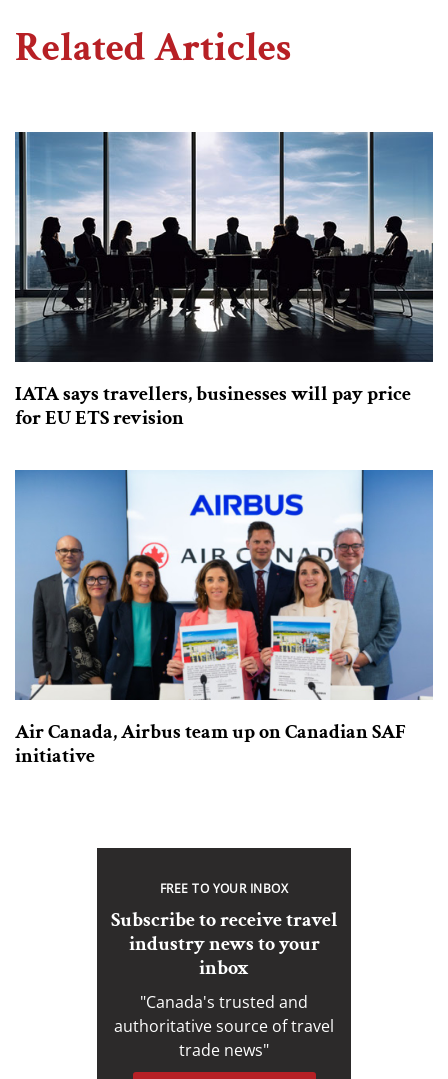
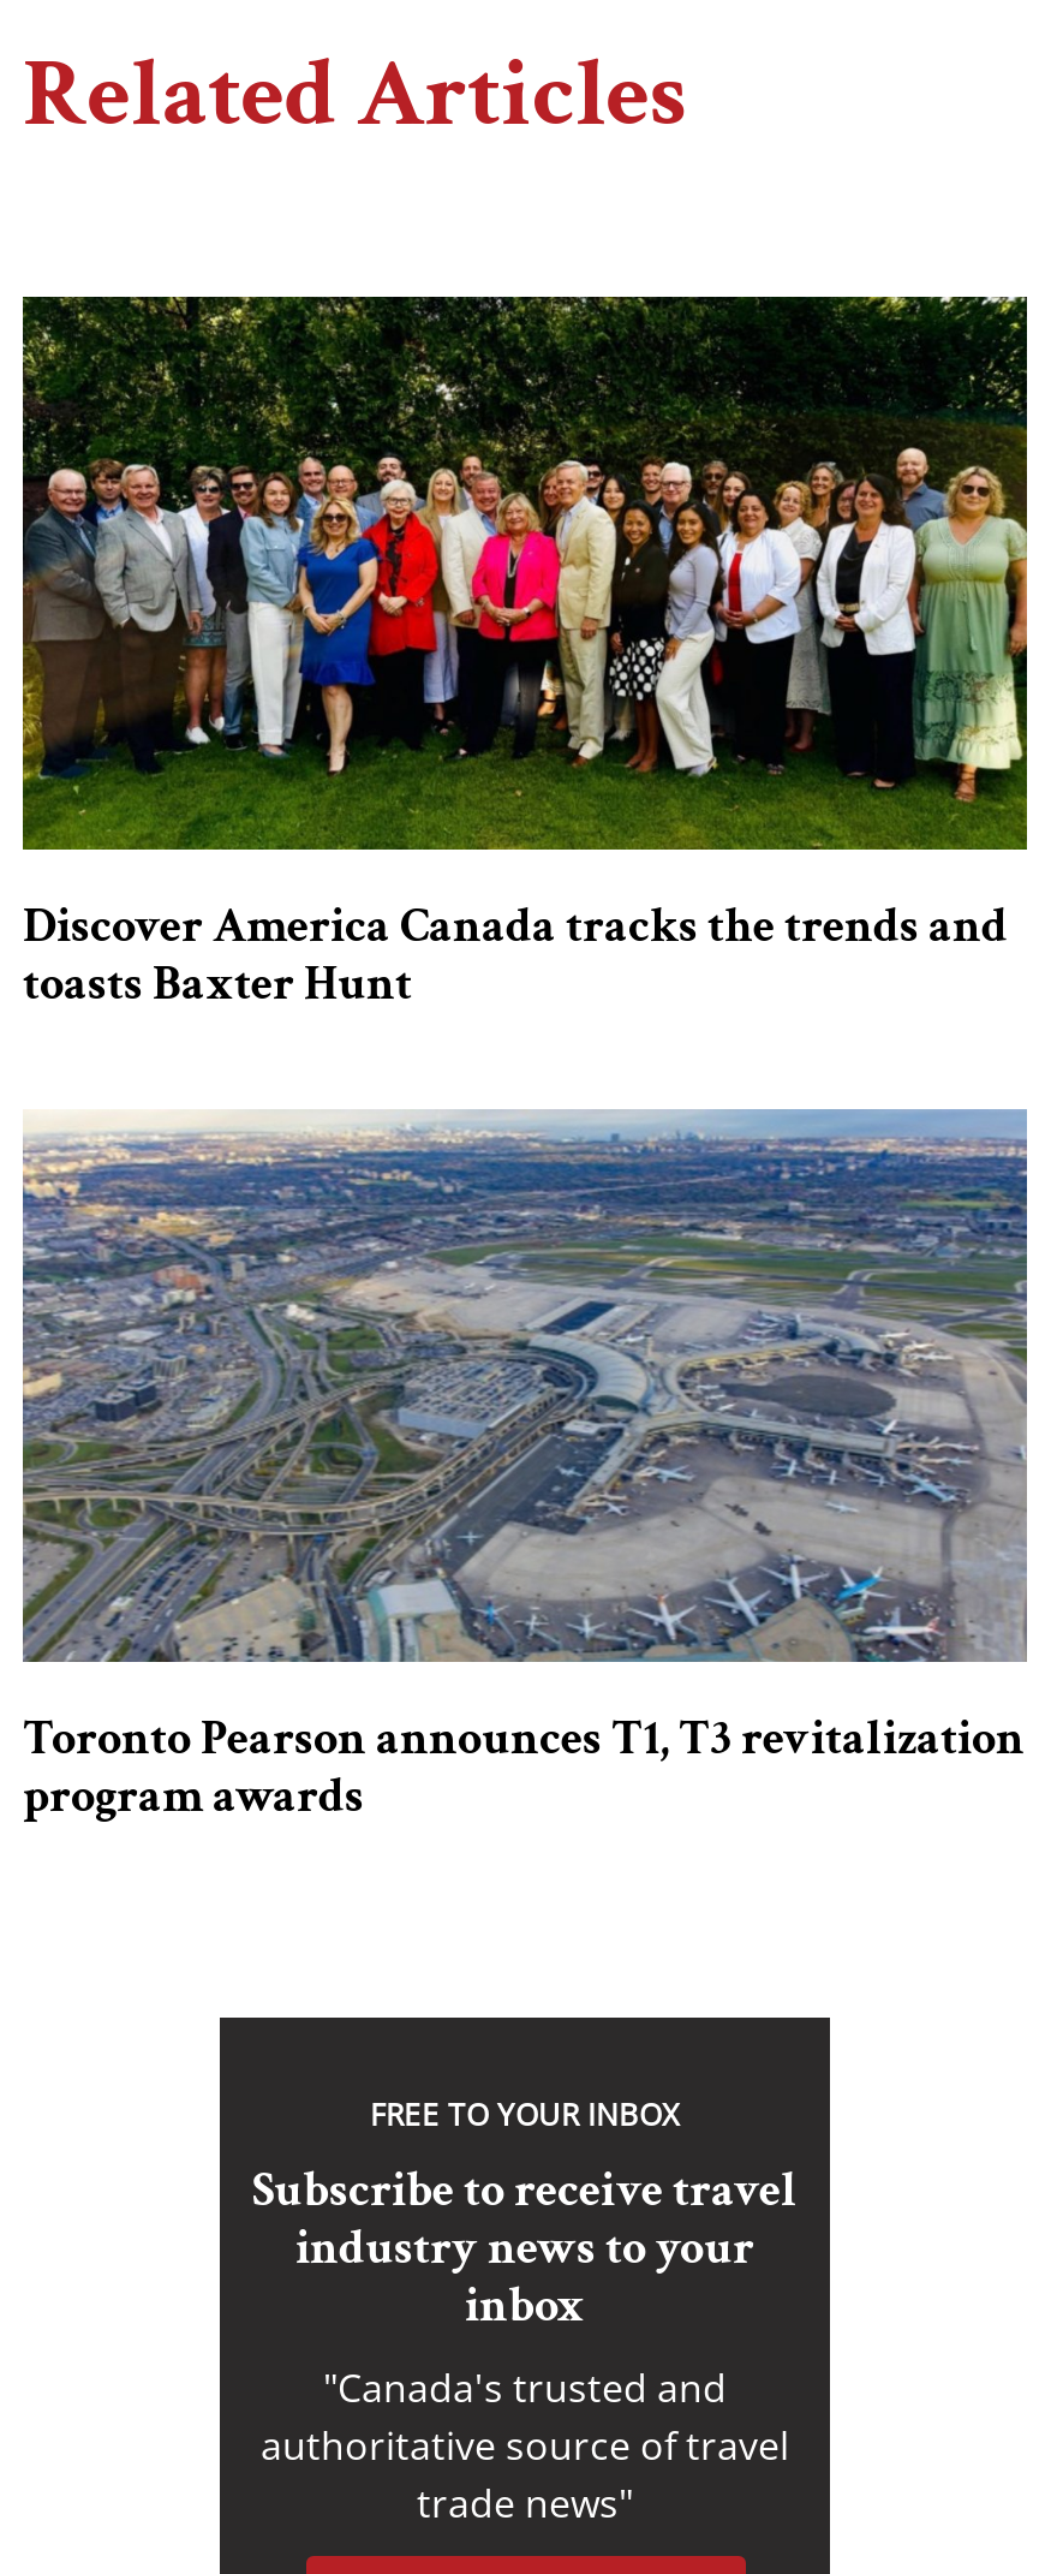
- [image]
- IATA says travellers, businesses will pay price
- for EU ETS revision
+ [image]
+ Discover America Canada tracks the trends and
+ toasts Baxter Hunt

- [image]
- Air Canada, Airbus team up on Canadian SAF
- initiative
+ [image]
+ Toronto Pearson announces T1, T3 revitalization
+ program awards
